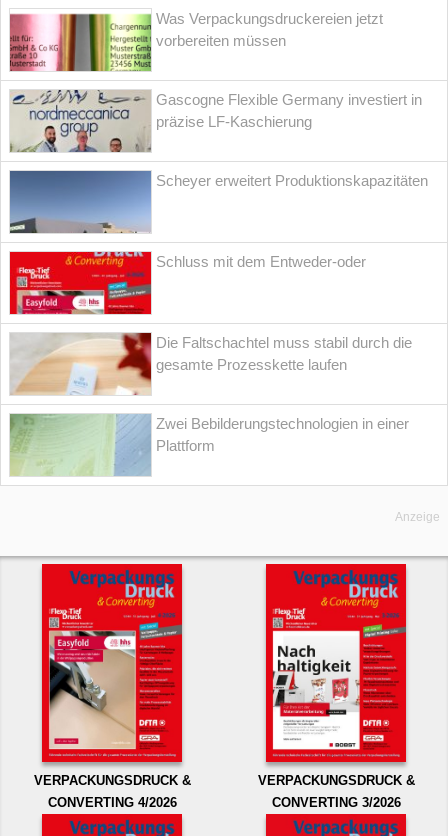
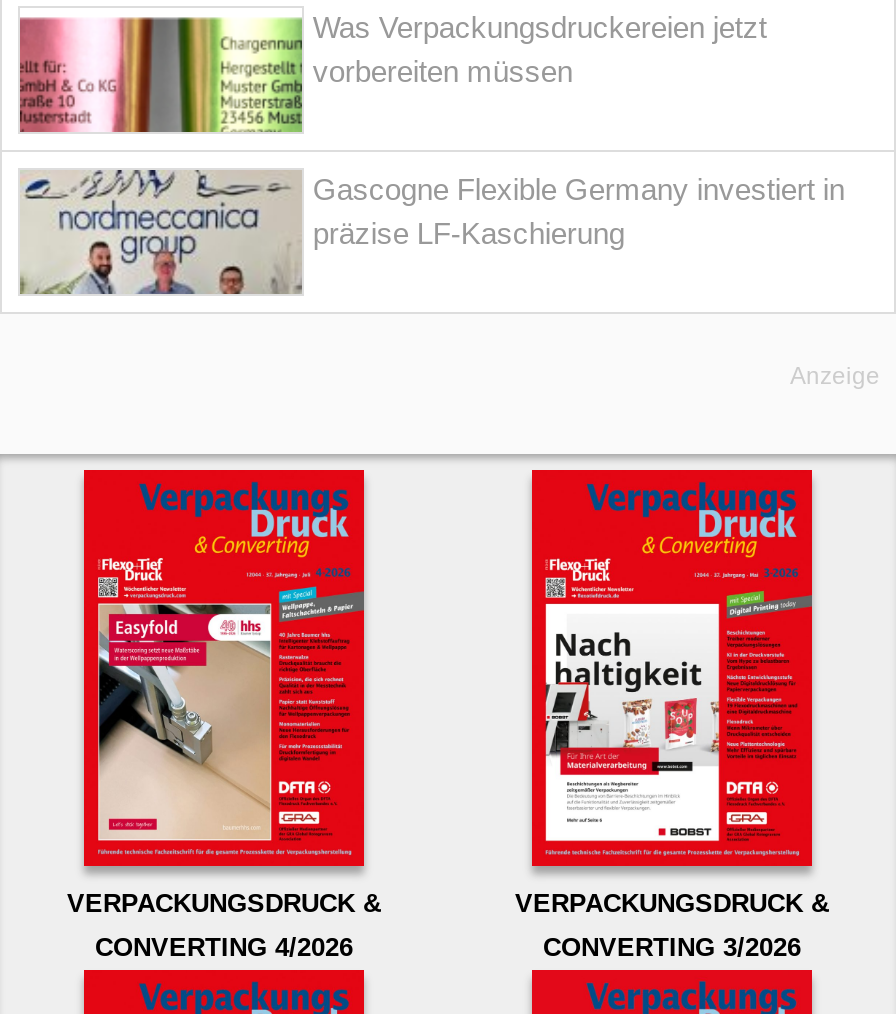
- [image]
- Scheyer erweitert Produktionskapazitäten

- [image]
- Schluss mit dem Entweder-oder

- [image]
- Die Faltschachtel muss stabil durch die
- gesamte Prozesskette laufen
- Zwei Bebilderungstechnologien in einer
- Plattform

- [image]
